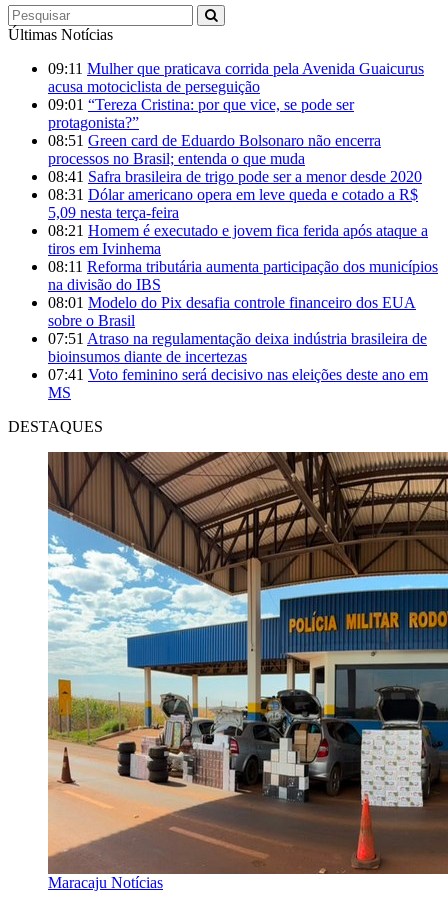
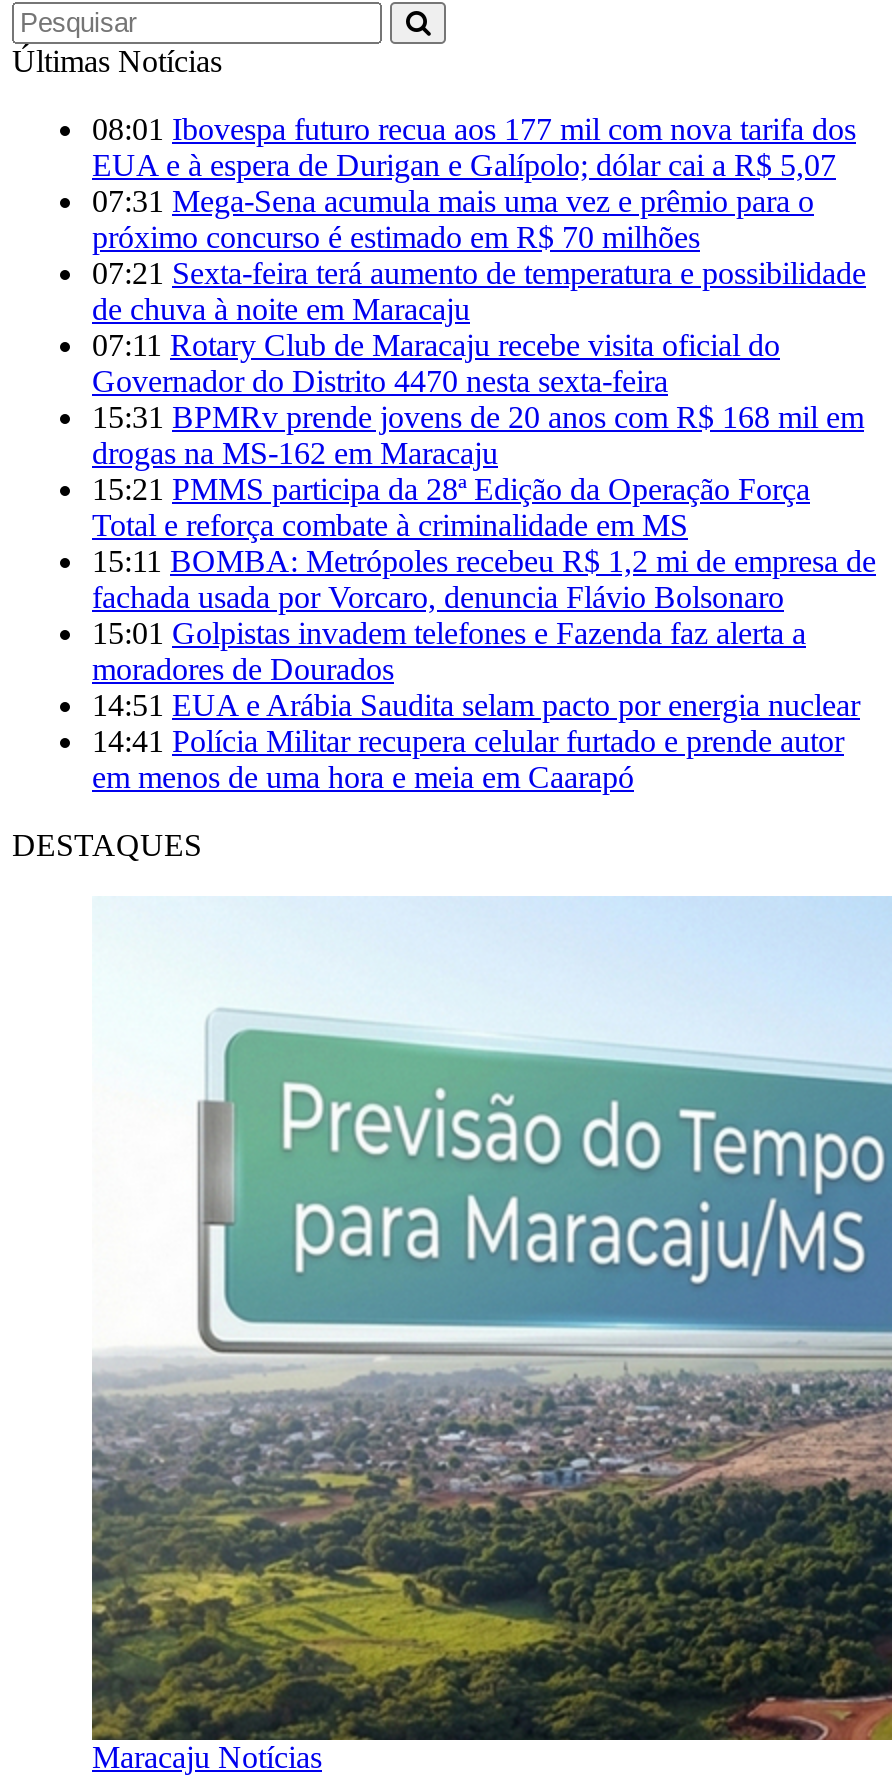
- 09:11 Mulher que praticava corrida pela Avenida Guaicurus
- acusa motociclista de perseguição
- 09:01 “Tereza Cristina: por que vice, se pode ser
- protagonista?”
- 08:51 Green card de Eduardo Bolsonaro não encerra
- processos no Brasil; entenda o que muda
- 08:41 Safra brasileira de trigo pode ser a menor desde 2020
- 08:31 Dólar americano opera em leve queda e cotado a R$
- 5,09 nesta terça-feira
- 08:21 Homem é executado e jovem fica ferida após ataque a
- tiros em Ivinhema
- 08:11 Reforma tributária aumenta participação dos municípios
- na divisão do IBS
- 08:01 Modelo do Pix desafia controle financeiro dos EUA
- sobre o Brasil
- 07:51 Atraso na regulamentação deixa indústria brasileira de
- bioinsumos diante de incertezas
- 07:41 Voto feminino será decisivo nas eleições deste ano em
- MS
+ 08:01 Ibovespa futuro recua aos 177 mil com nova tarifa dos
+ EUA e à espera de Durigan e Galípolo; dólar cai a R$ 5,07
+ 07:31 Mega-Sena acumula mais uma vez e prêmio para o
+ próximo concurso é estimado em R$ 70 milhões
+ 07:21 Sexta-feira terá aumento de temperatura e possibilidade
+ de chuva à noite em Maracaju
+ 07:11 Rotary Club de Maracaju recebe visita oficial do
+ Governador do Distrito 4470 nesta sexta-feira
+ 15:31 BPMRv prende jovens de 20 anos com R$ 168 mil em
+ drogas na MS-162 em Maracaju
+ 15:21 PMMS participa da 28ª Edição da Operação Força
+ Total e reforça combate à criminalidade em MS
+ 15:11 BOMBA: Metrópoles recebeu R$ 1,2 mi de empresa de
+ fachada usada por Vorcaro, denuncia Flávio Bolsonaro
+ 15:01 Golpistas invadem telefones e Fazenda faz alerta a
+ moradores de Dourados
+ 14:51 EUA e Arábia Saudita selam pacto por energia nuclear
+ 14:41 Polícia Militar recupera celular furtado e prende autor
+ em menos de uma hora e meia em Caarapó

- [image]
+ [image]
